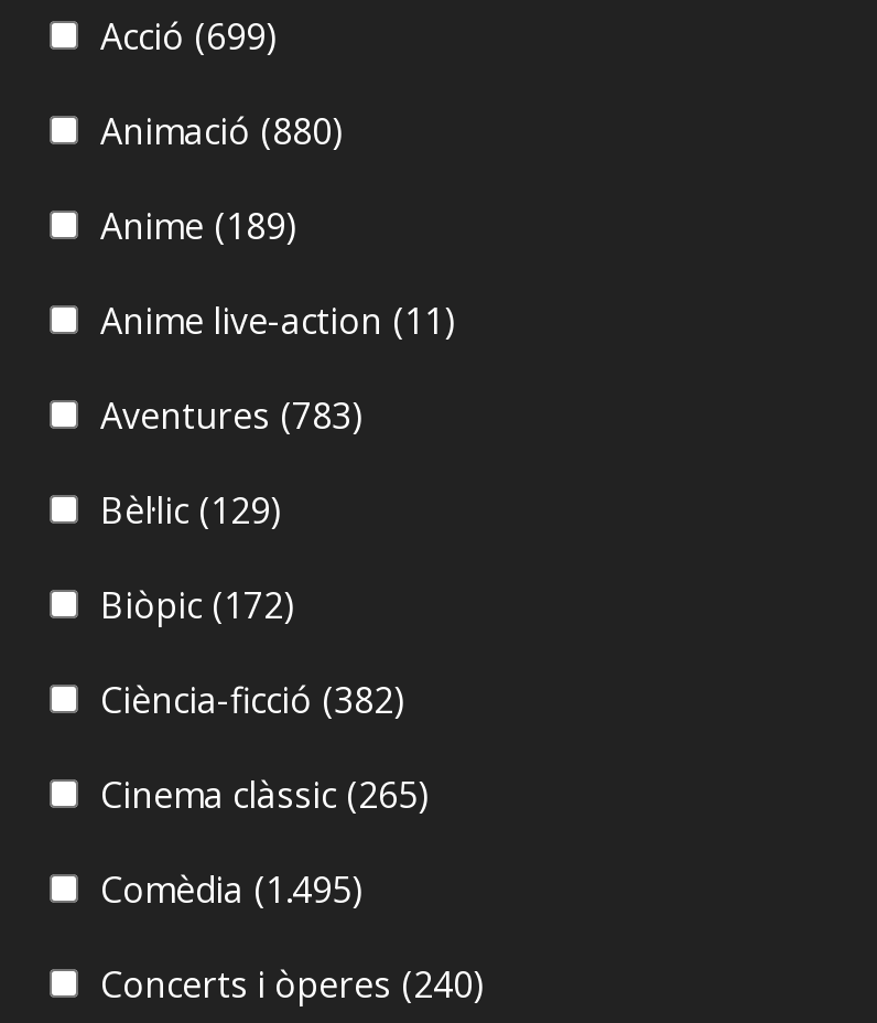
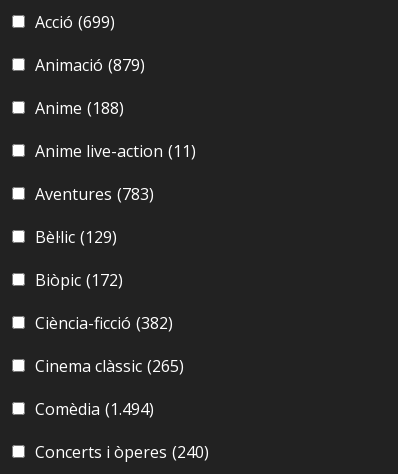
- Animació (880)
+ Animació (879)

- Anime (189)
+ Anime (188)

- Comèdia (1.495)
+ Comèdia (1.494)
